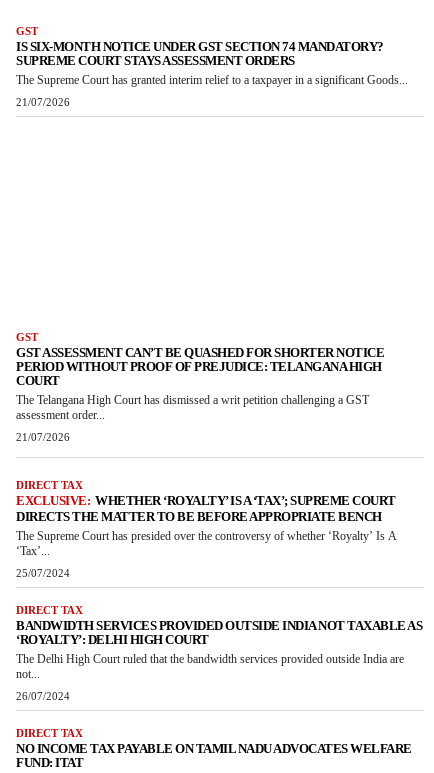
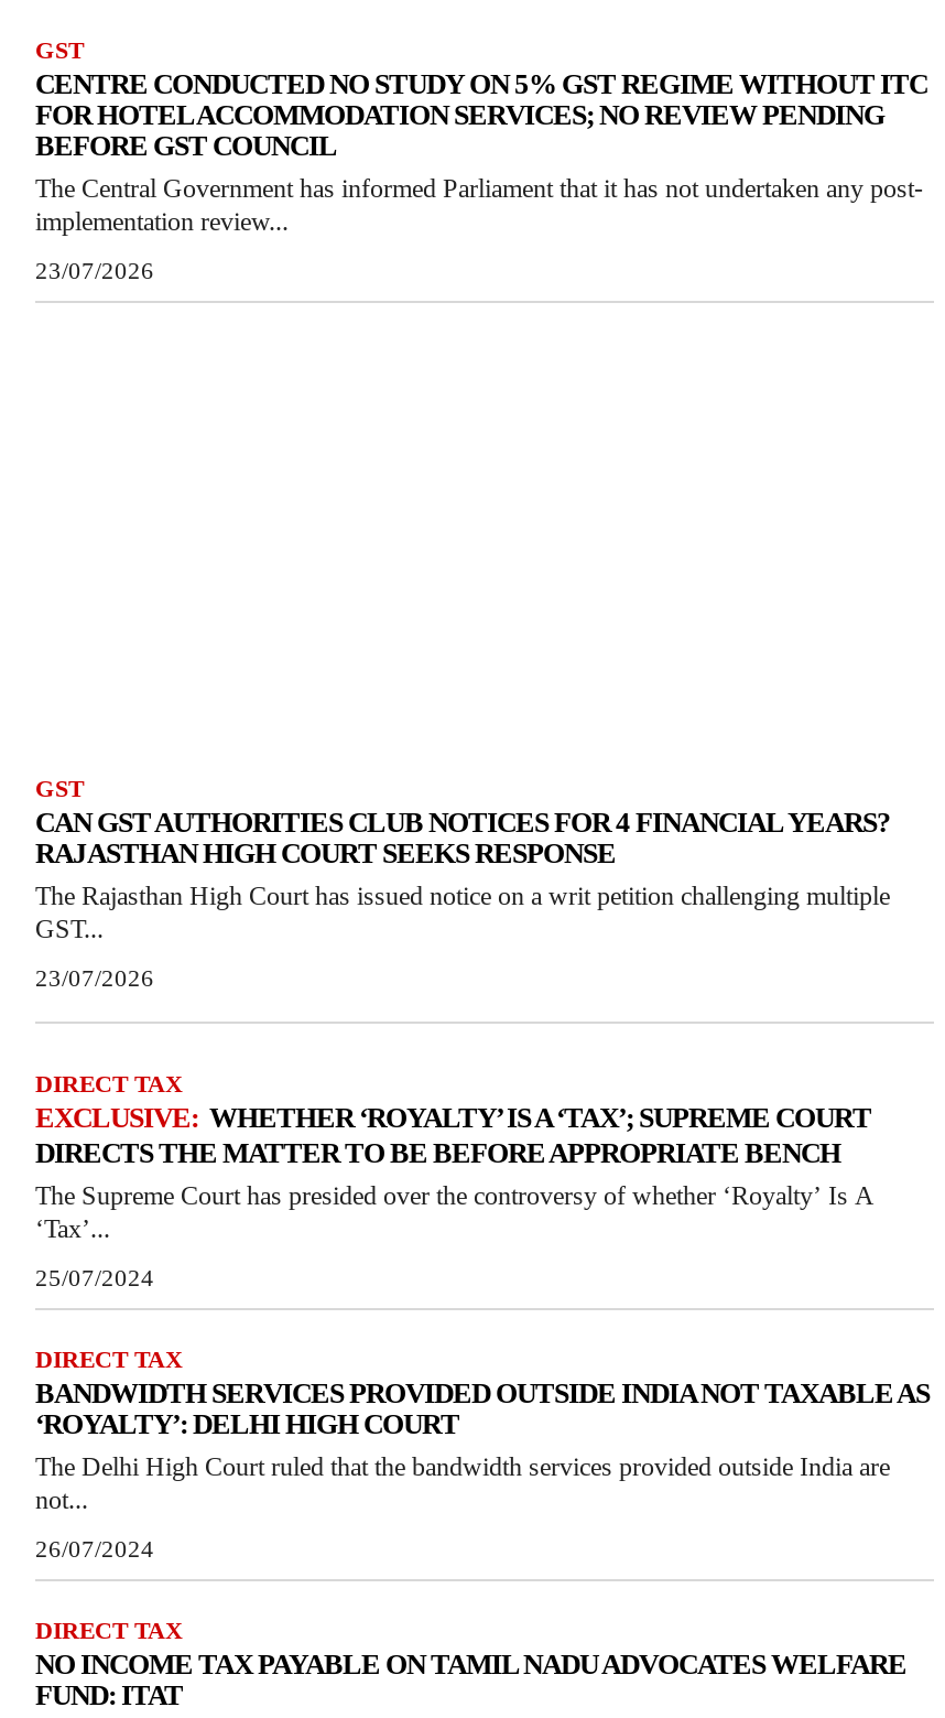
- IS SIX-MONTH NOTICE UNDER GST SECTION 74 MANDATORY?
- SUPREME COURT STAYS ASSESSMENT ORDERS
- The Supreme Court has granted interim relief to a taxpayer in a significant Goods...
+ CENTRE CONDUCTED NO STUDY ON 5% GST REGIME WITHOUT ITC
+ FOR HOTEL ACCOMMODATION SERVICES; NO REVIEW PENDING
+ BEFORE GST COUNCIL
+ The Central Government has informed Parliament that it has not undertaken any post-
+ implementation review...

- 21/07/2026
+ 23/07/2026

- GST ASSESSMENT CAN’T BE QUASHED FOR SHORTER NOTICE
- PERIOD WITHOUT PROOF OF PREJUDICE: TELANGANA HIGH
- COURT
- The Telangana High Court has dismissed a writ petition challenging a GST
- assessment order...
+ CAN GST AUTHORITIES CLUB NOTICES FOR 4 FINANCIAL YEARS?
+ RAJASTHAN HIGH COURT SEEKS RESPONSE
+ The Rajasthan High Court has issued notice on a writ petition challenging multiple
+ GST...

- 21/07/2026
+ 23/07/2026
